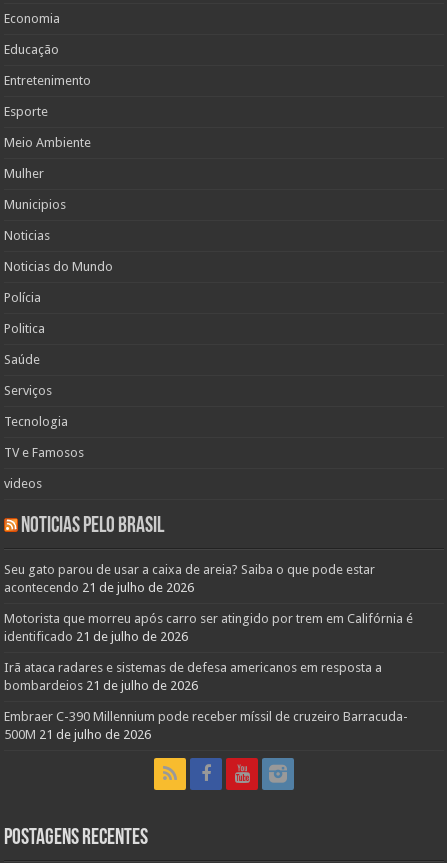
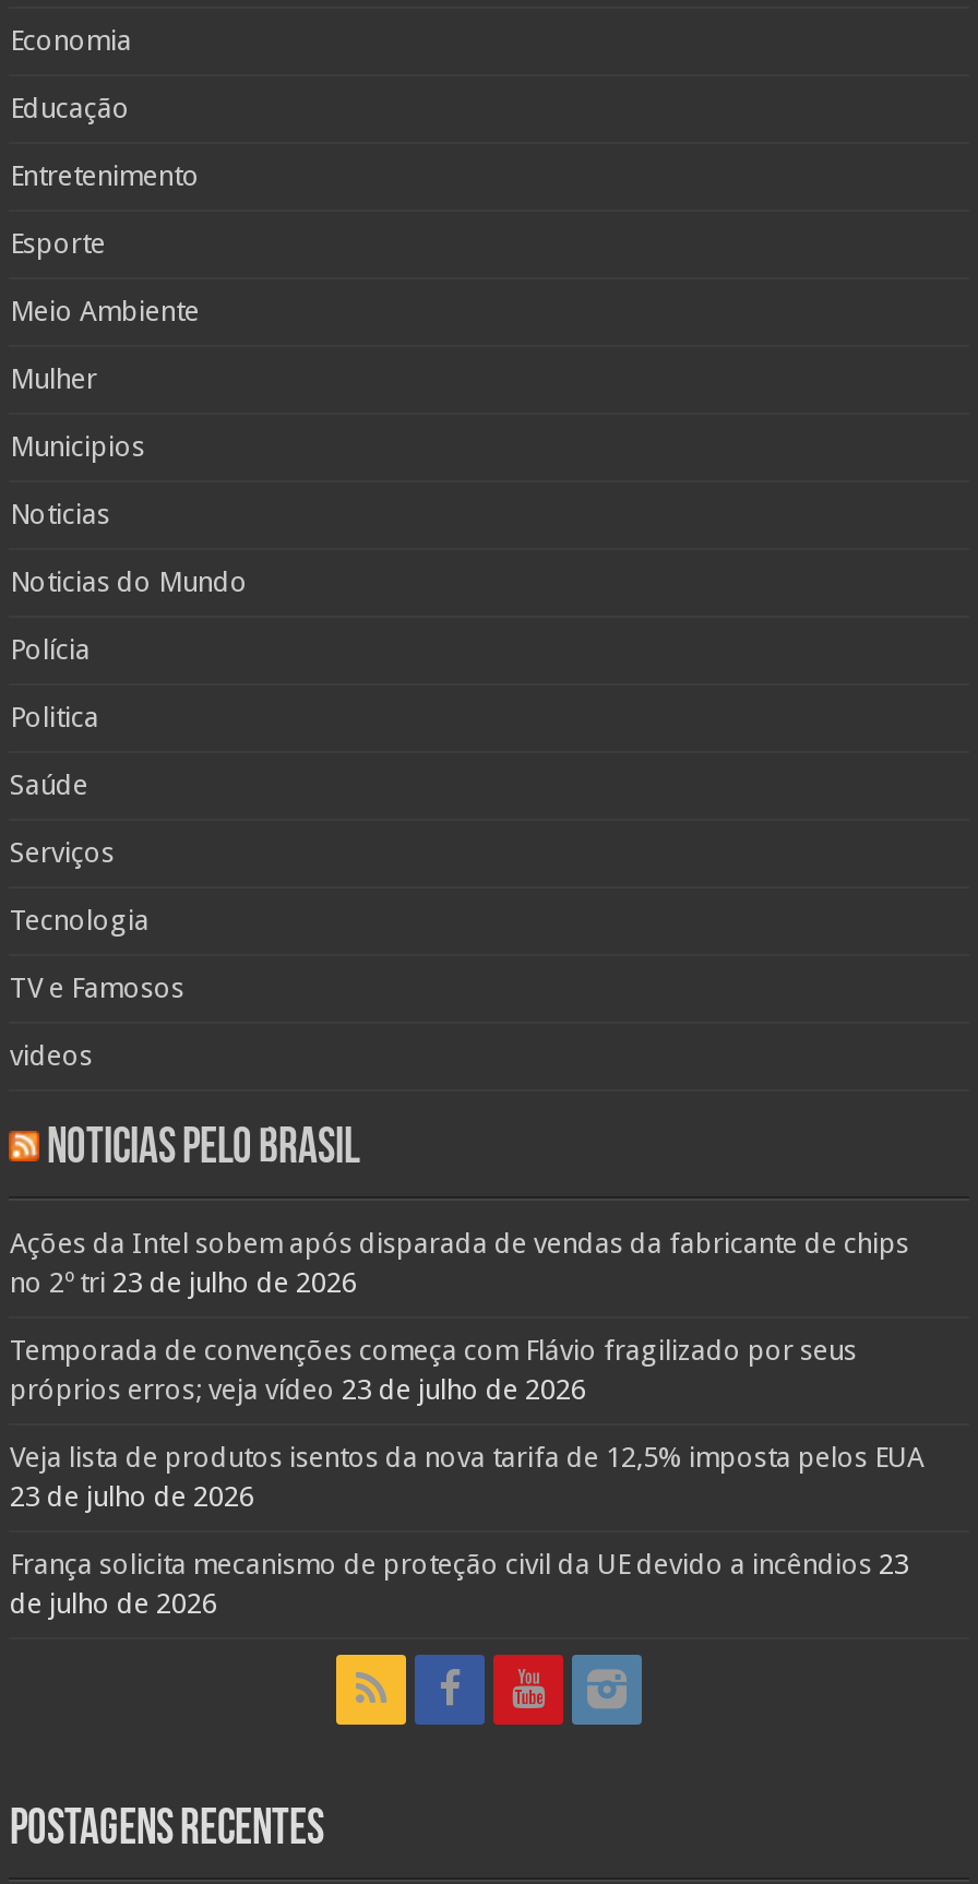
- Seu gato parou de usar a caixa de areia? Saiba o que pode estar
- acontecendo 21 de julho de 2026
+ Ações da Intel sobem após disparada de vendas da fabricante de chips
+ no 2º tri 23 de julho de 2026

- Motorista que morreu após carro ser atingido por trem em Califórnia é
- identificado 21 de julho de 2026
+ Temporada de convenções começa com Flávio fragilizado por seus
+ próprios erros; veja vídeo 23 de julho de 2026

- Irã ataca radares e sistemas de defesa americanos em resposta a
- bombardeios 21 de julho de 2026
+ Veja lista de produtos isentos da nova tarifa de 12,5% imposta pelos EUA
+ 23 de julho de 2026

- Embraer C-390 Millennium pode receber míssil de cruzeiro Barracuda-
- 500M 21 de julho de 2026
+ França solicita mecanismo de proteção civil da UE devido a incêndios 23
+ de julho de 2026
